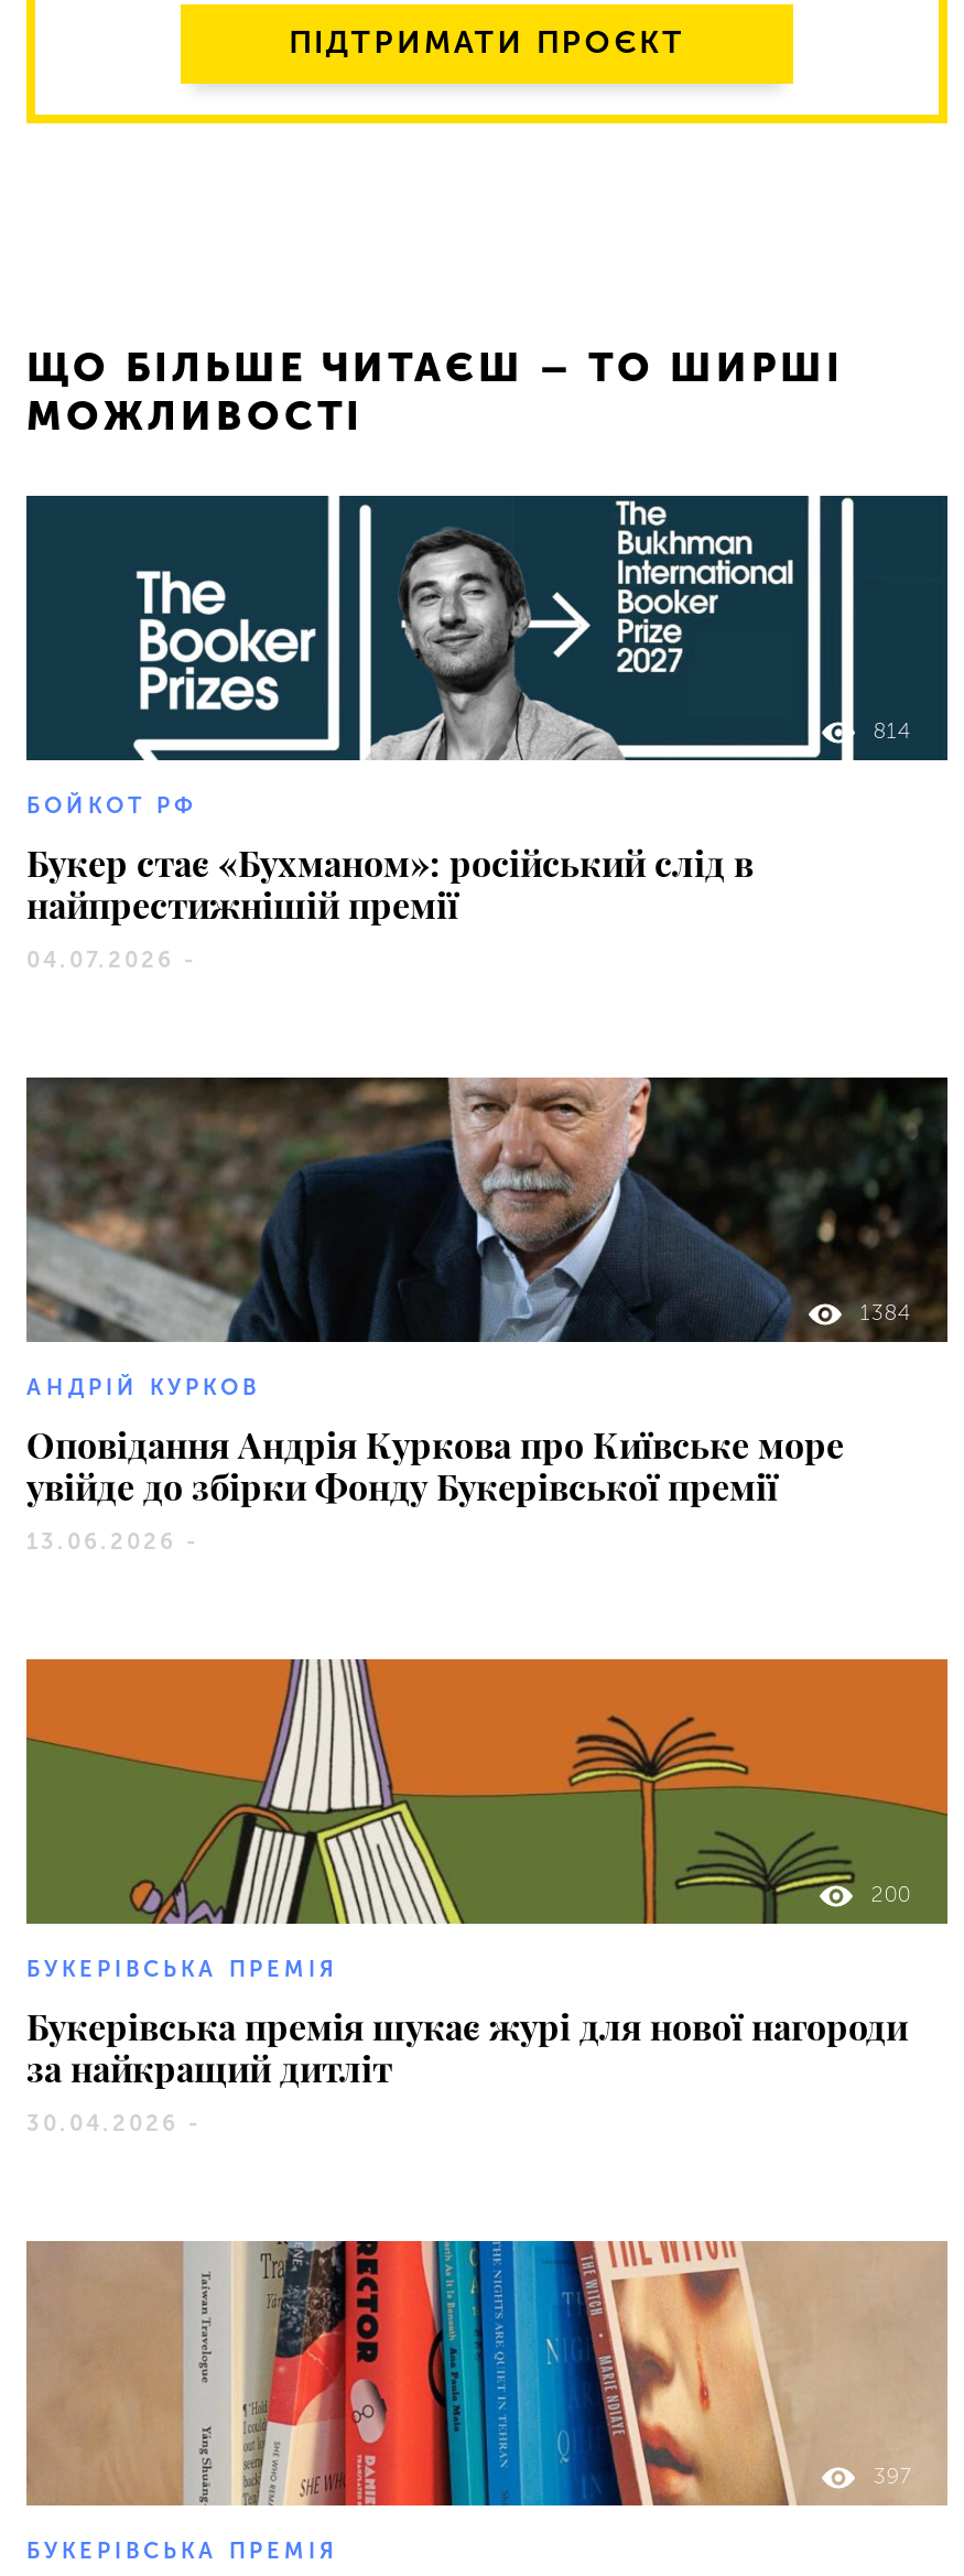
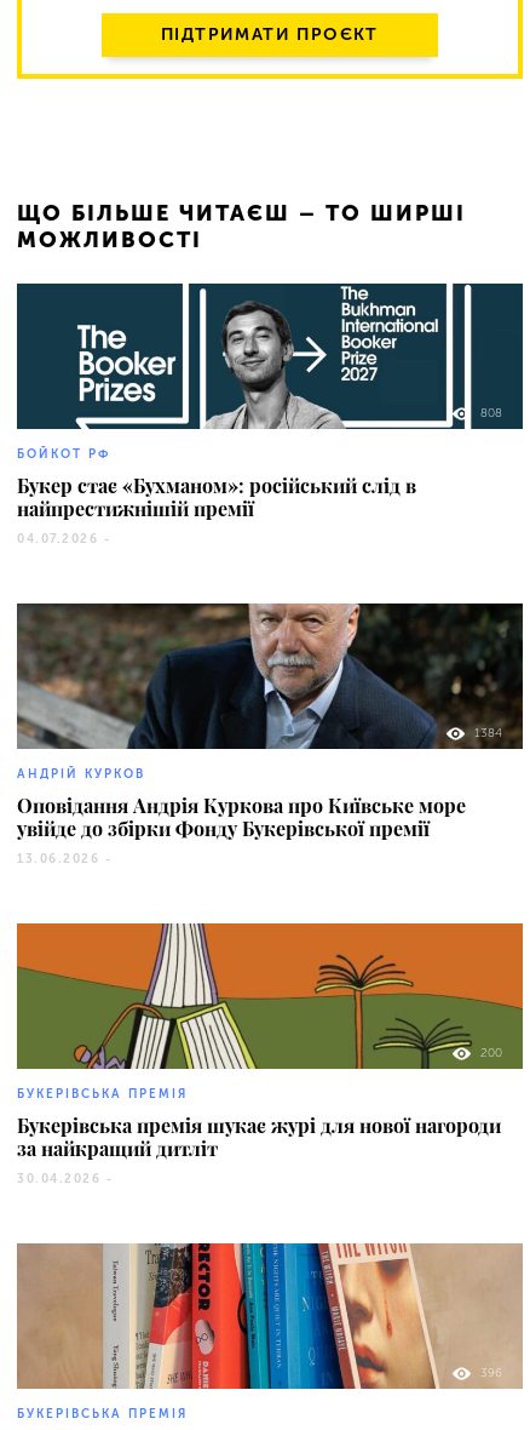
- 814
+ 808

- 397
+ 396
